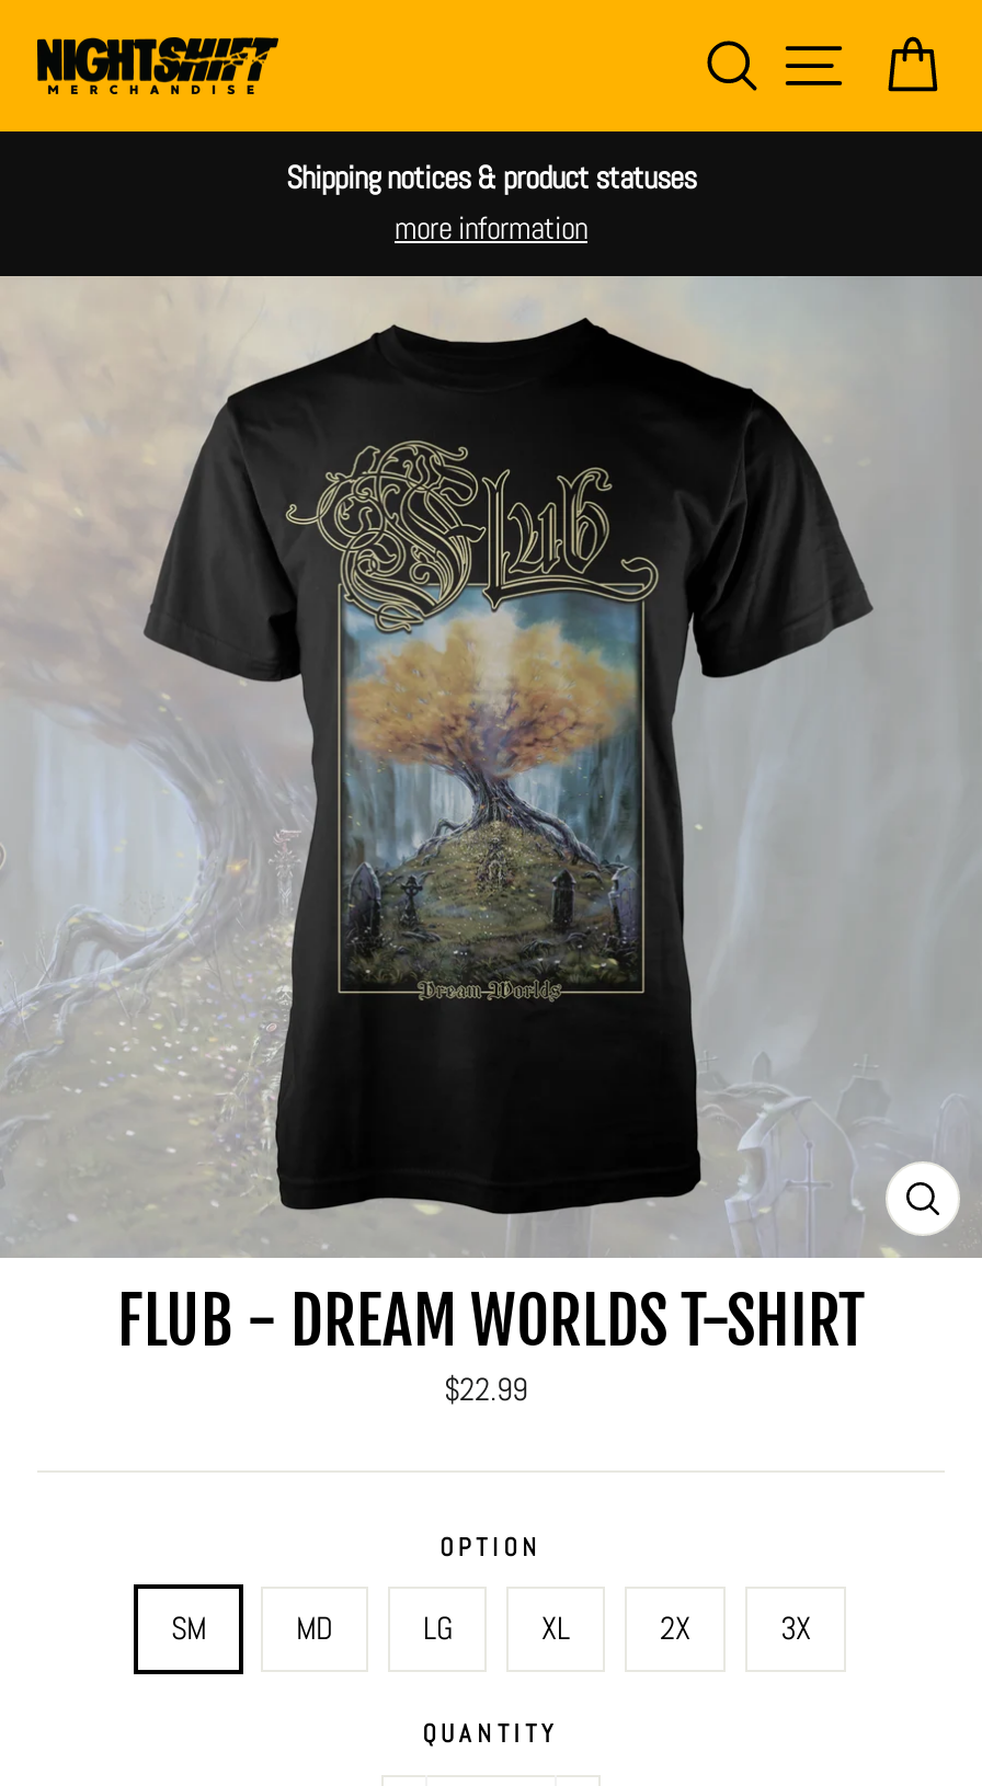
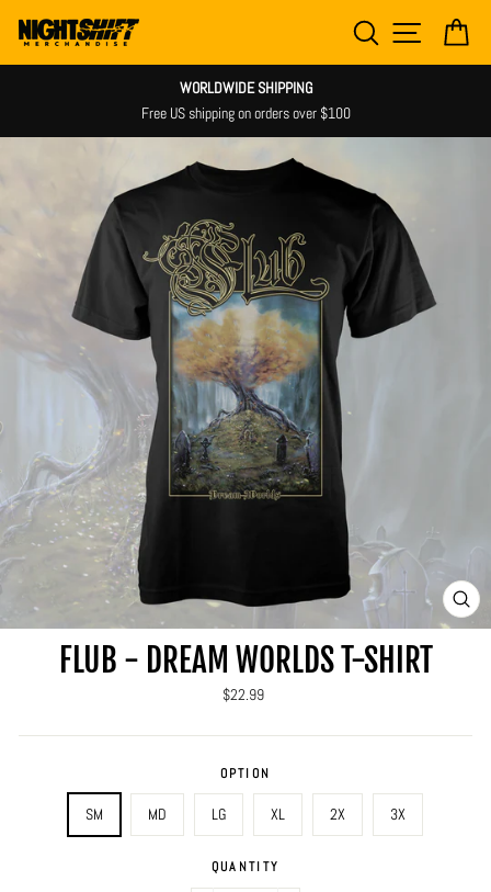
- Shipping notices & product statuses
- more information
+ WORLDWIDE SHIPPING
+ Free US shipping on orders over $100
